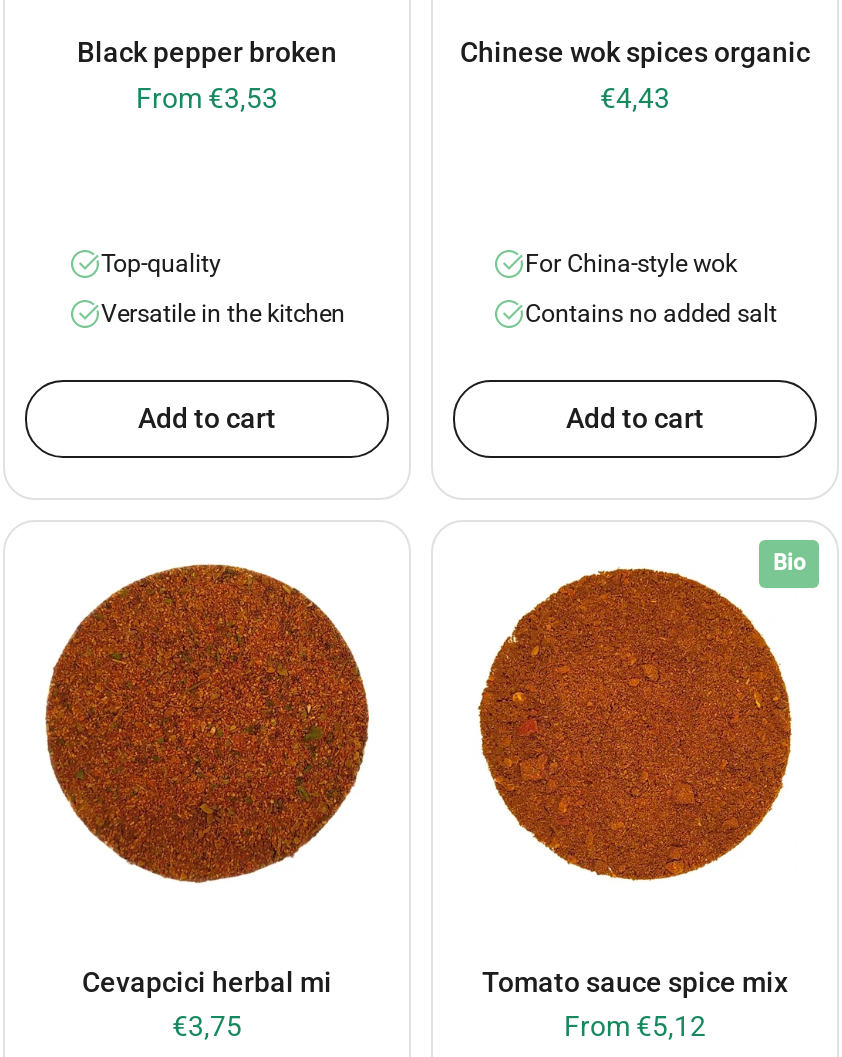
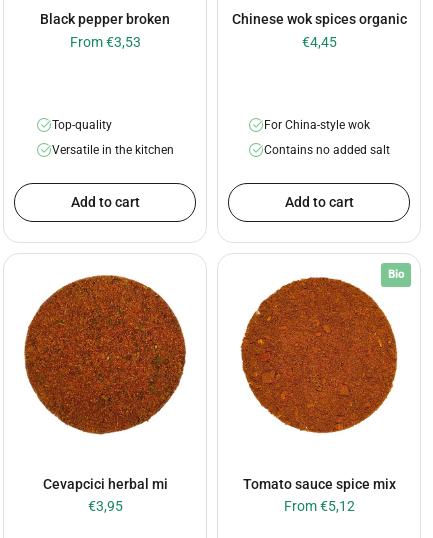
- €4,43
+ €4,45

- €3,75
+ €3,95
